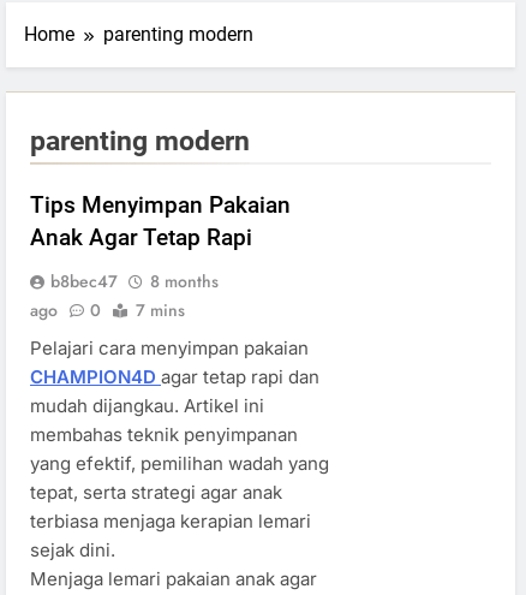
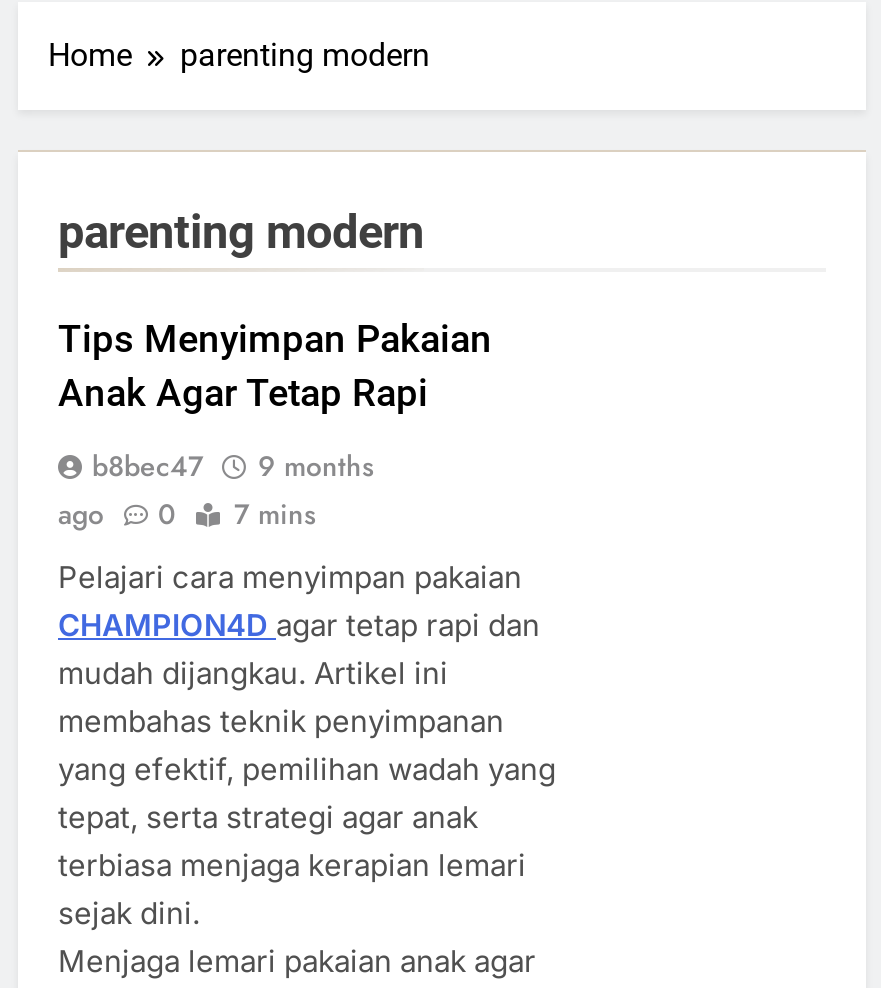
- b8bec47 8 months
+ b8bec47 9 months
